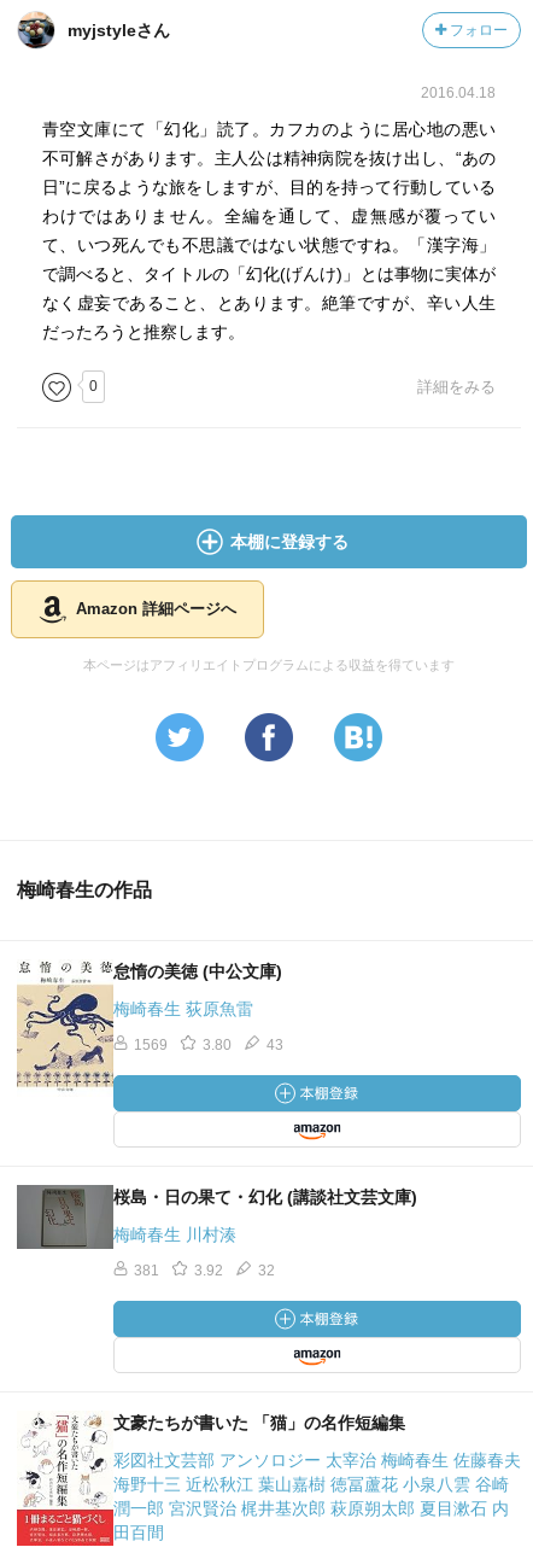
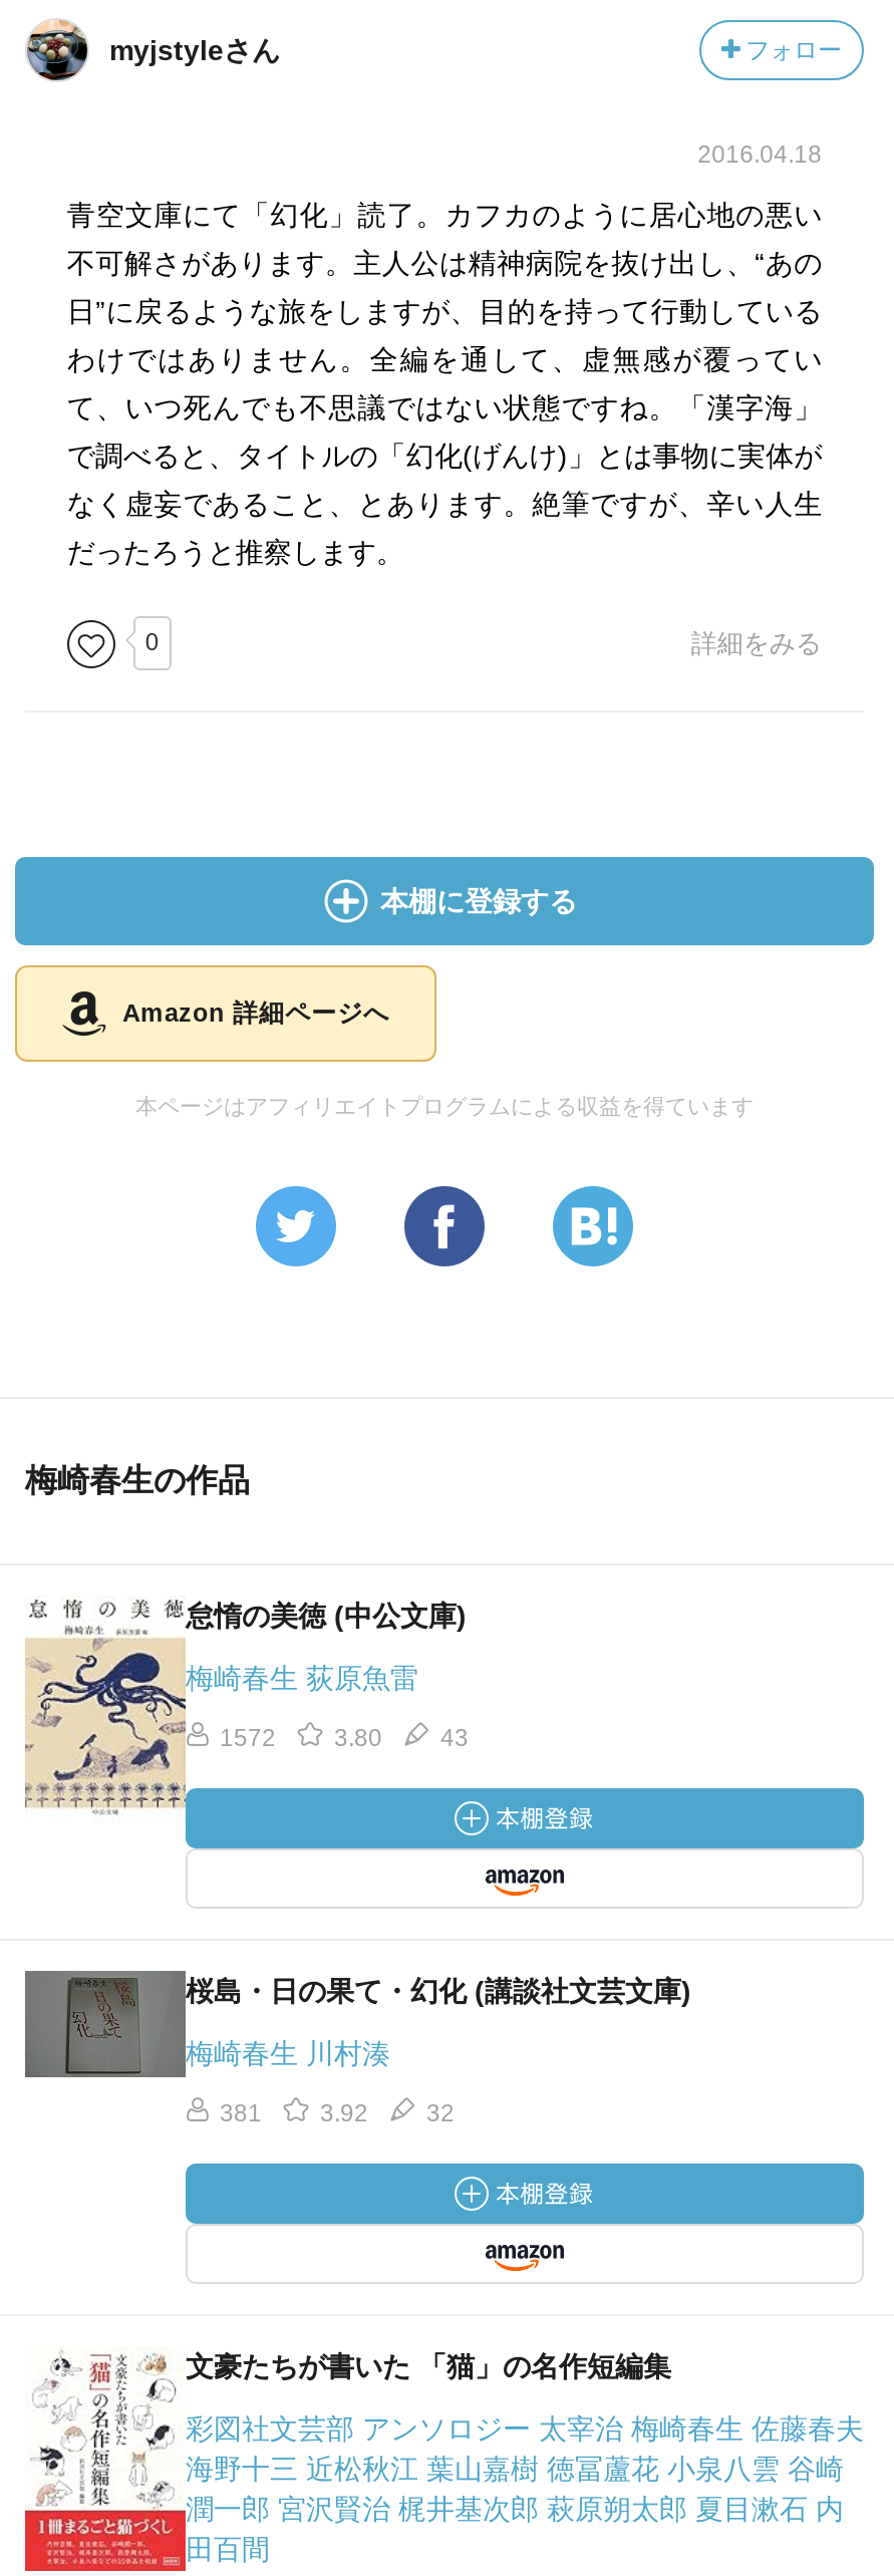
- 1569
+ 1572
